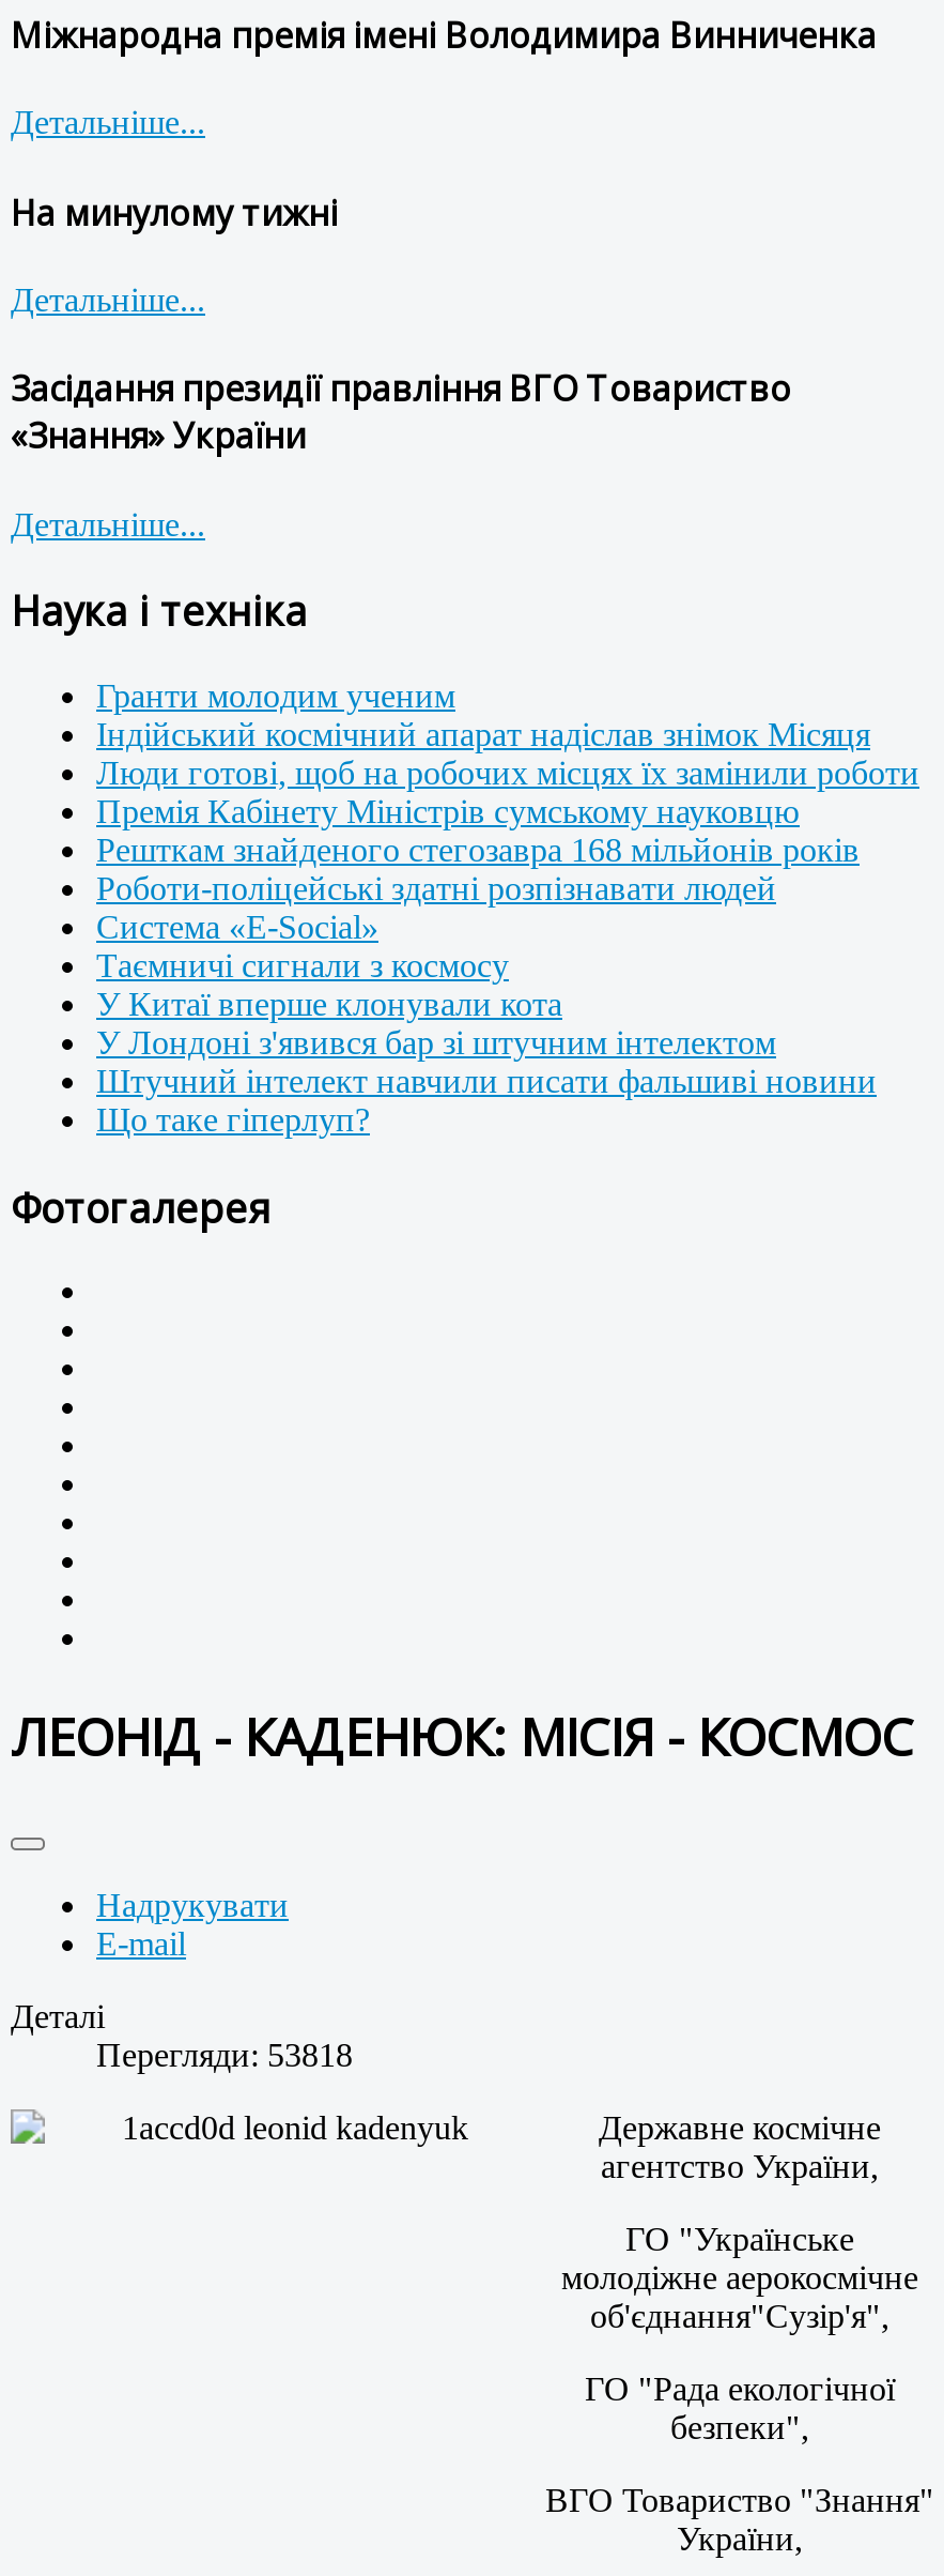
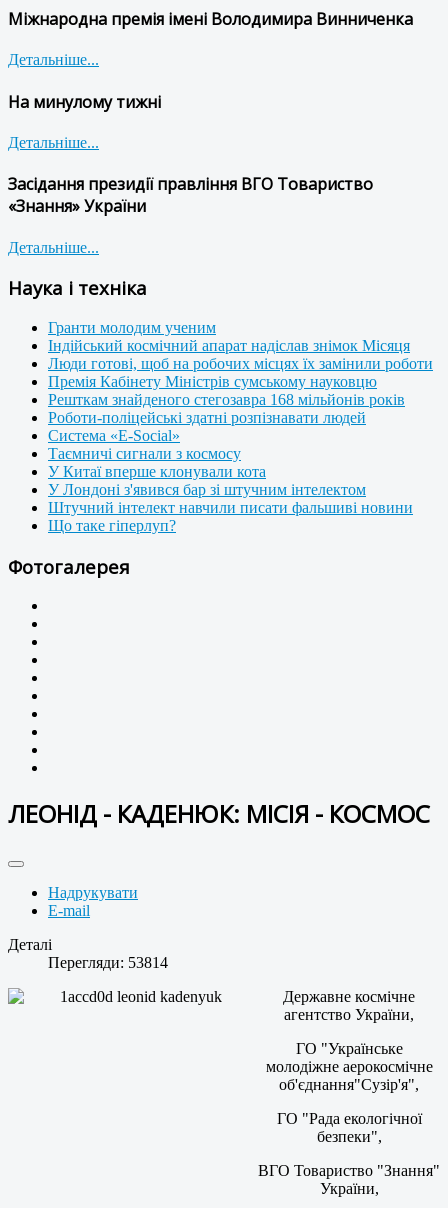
- Перегляди: 53818
+ Перегляди: 53814
